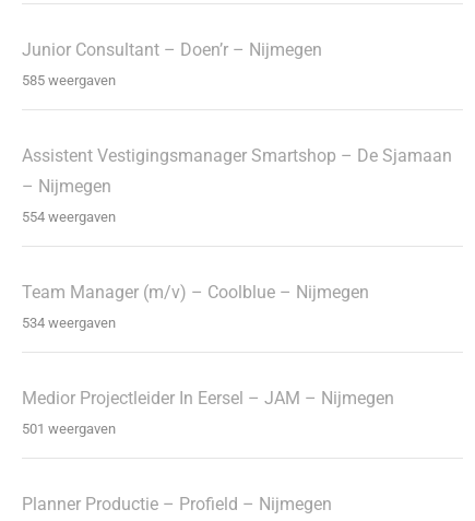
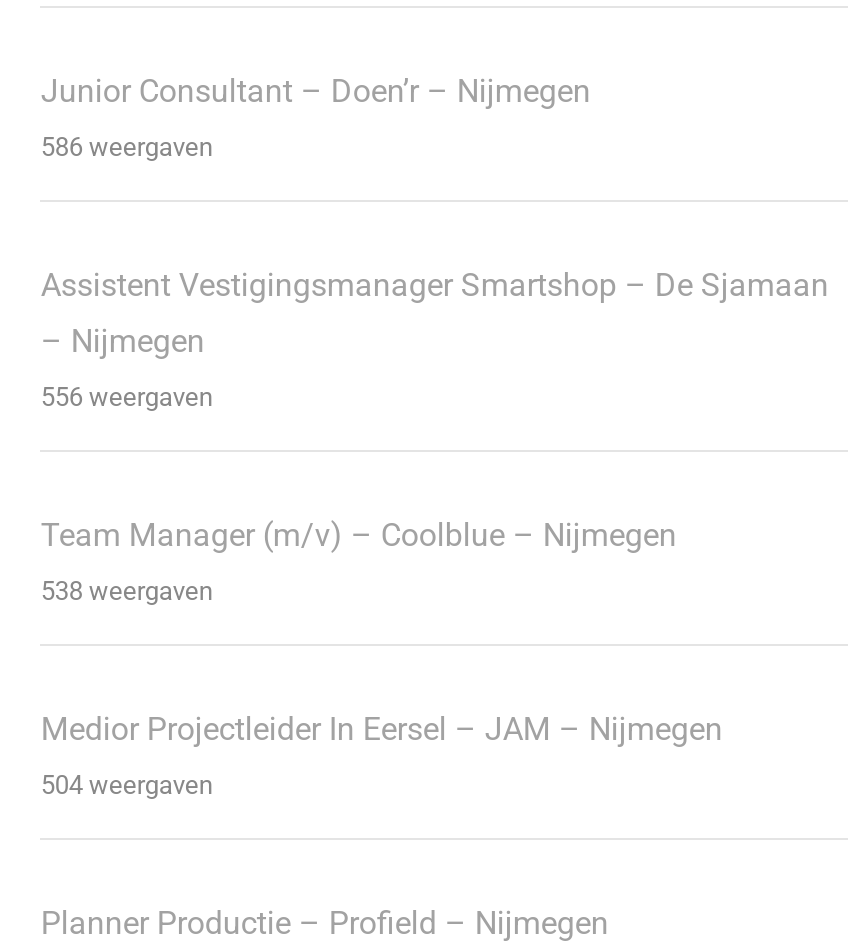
- 585 weergaven
+ 586 weergaven

- 554 weergaven
+ 556 weergaven

- 534 weergaven
+ 538 weergaven

- 501 weergaven
+ 504 weergaven
